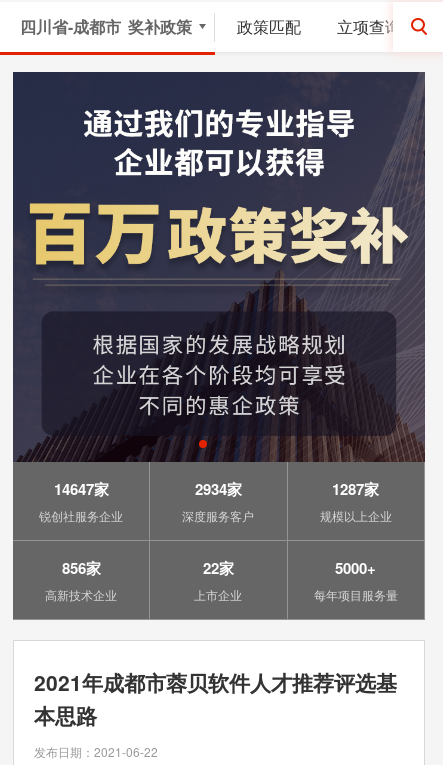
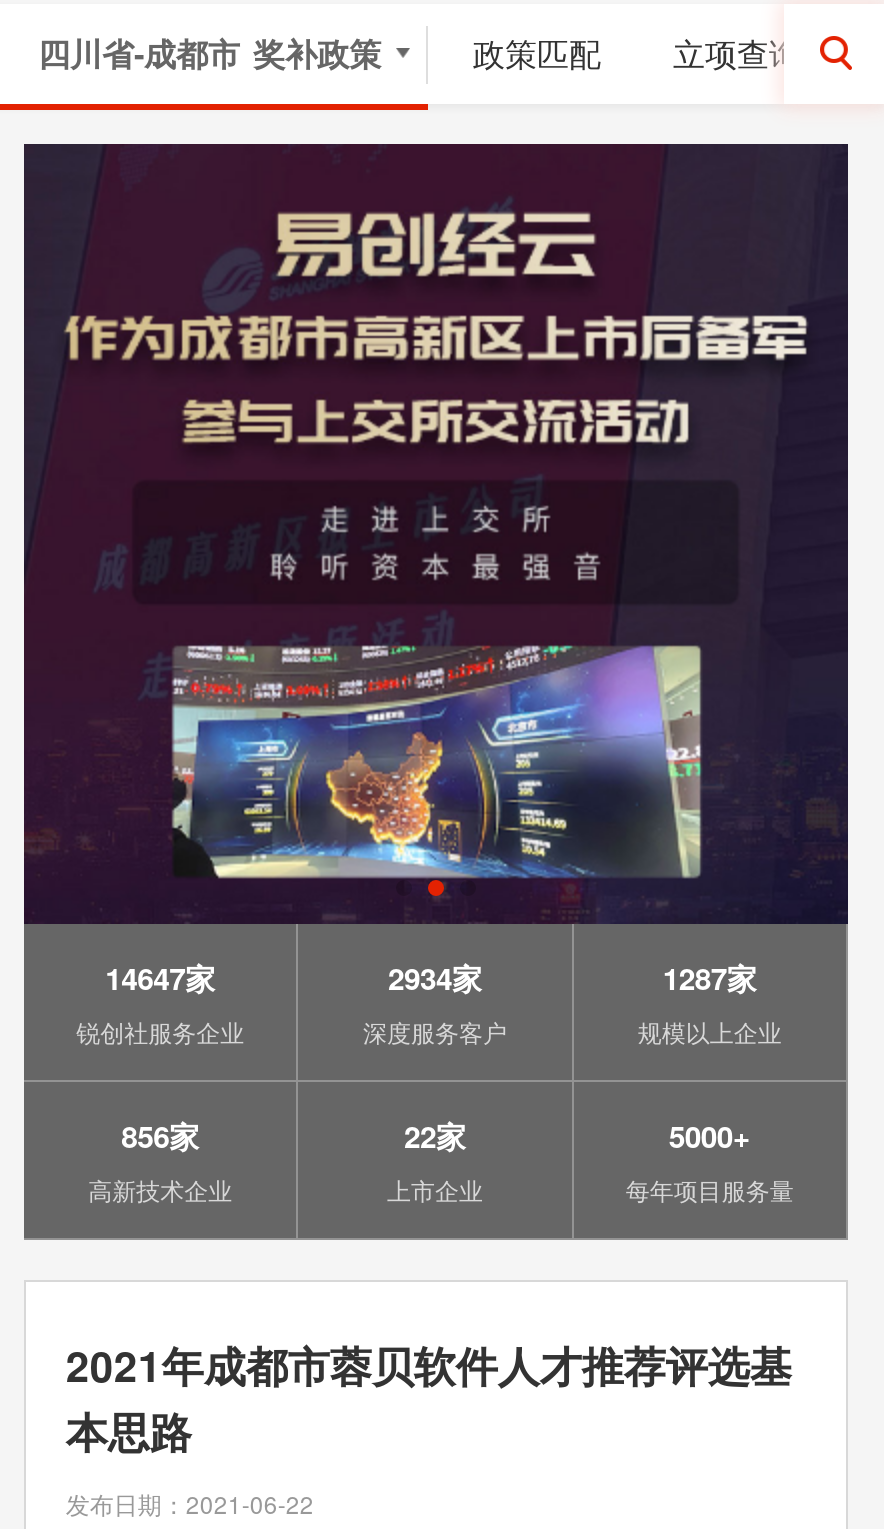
- [image]
+ [image]
